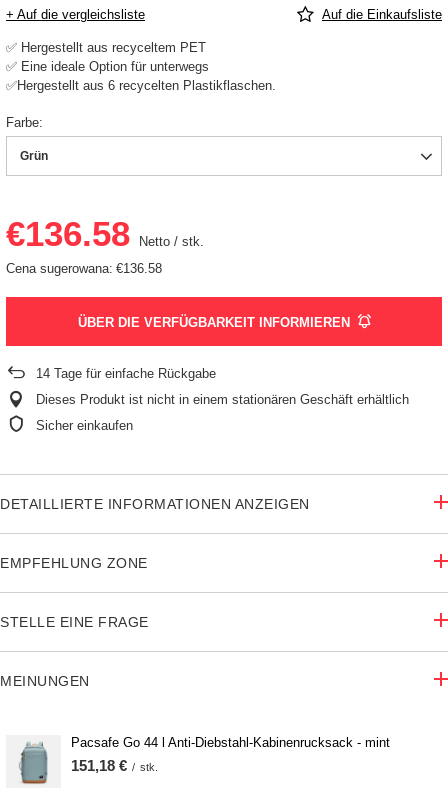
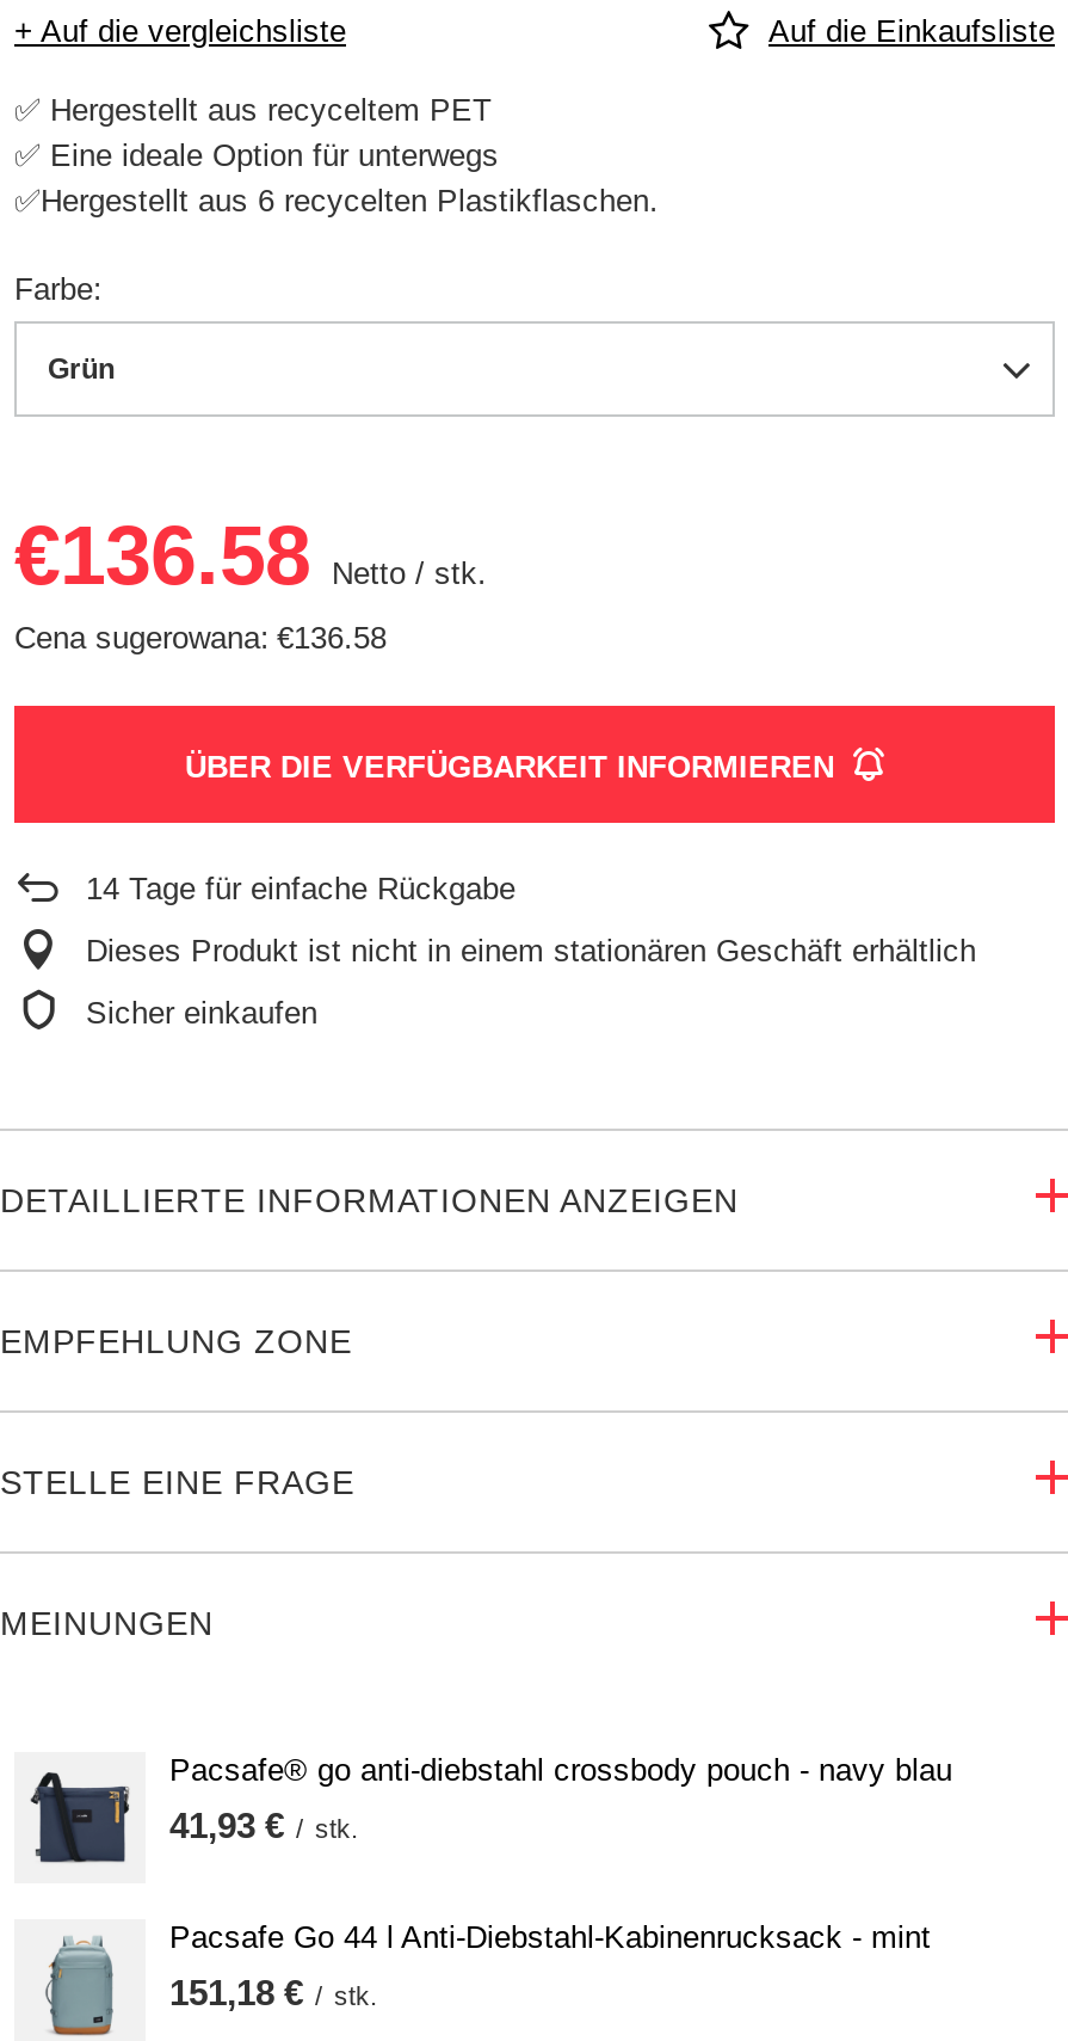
+ [image]
+ Pacsafe® go anti-diebstahl crossbody pouch - navy blau
+ 41,93 € / stk.
